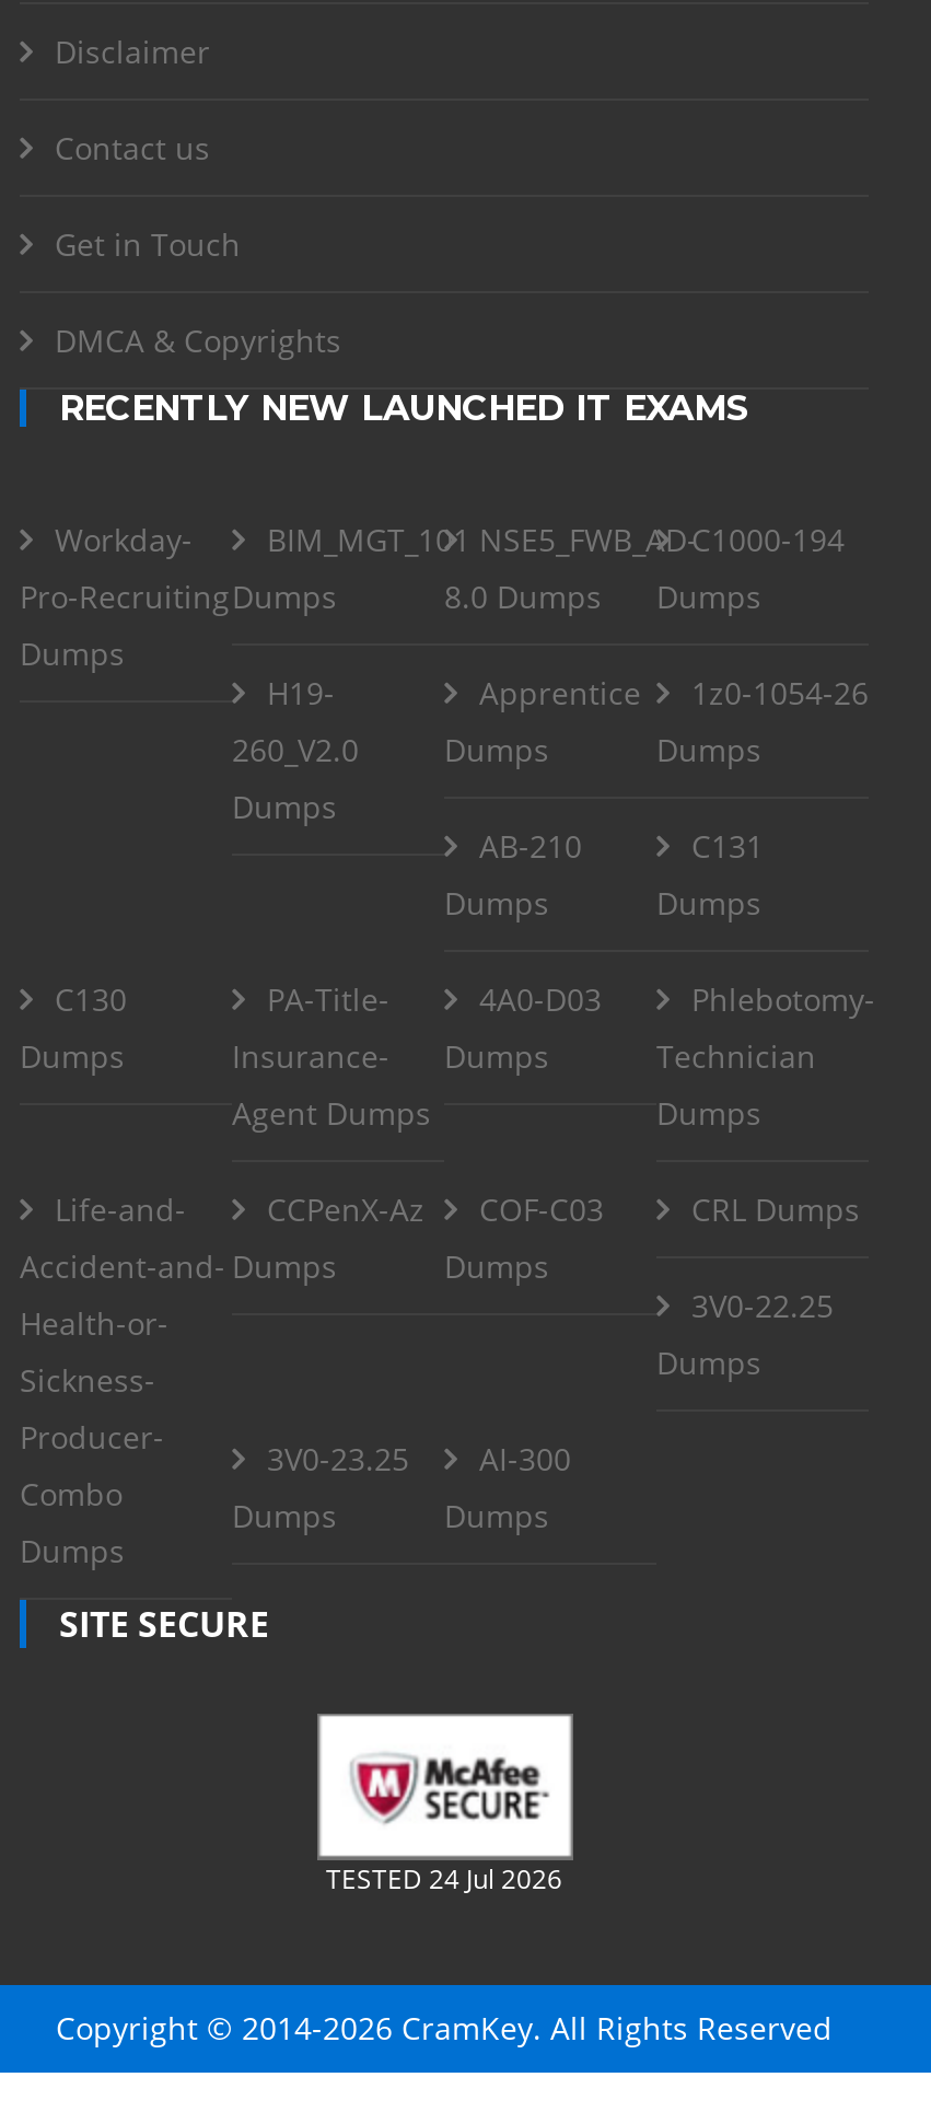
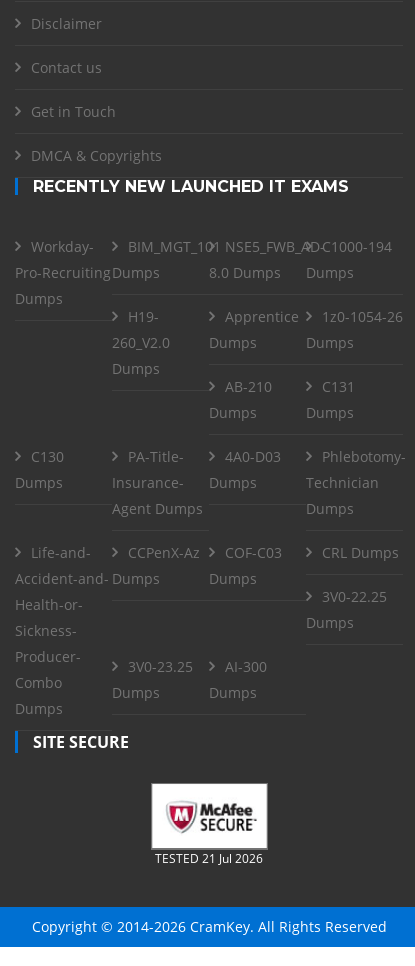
- TESTED 24 Jul 2026
+ TESTED 21 Jul 2026
